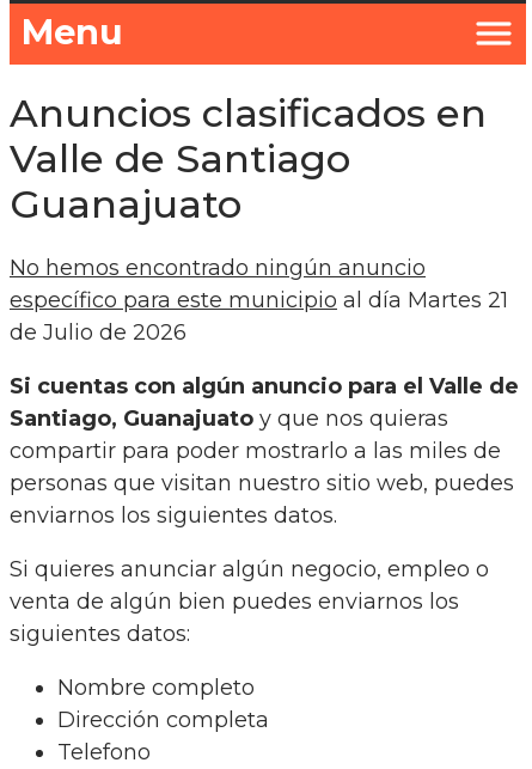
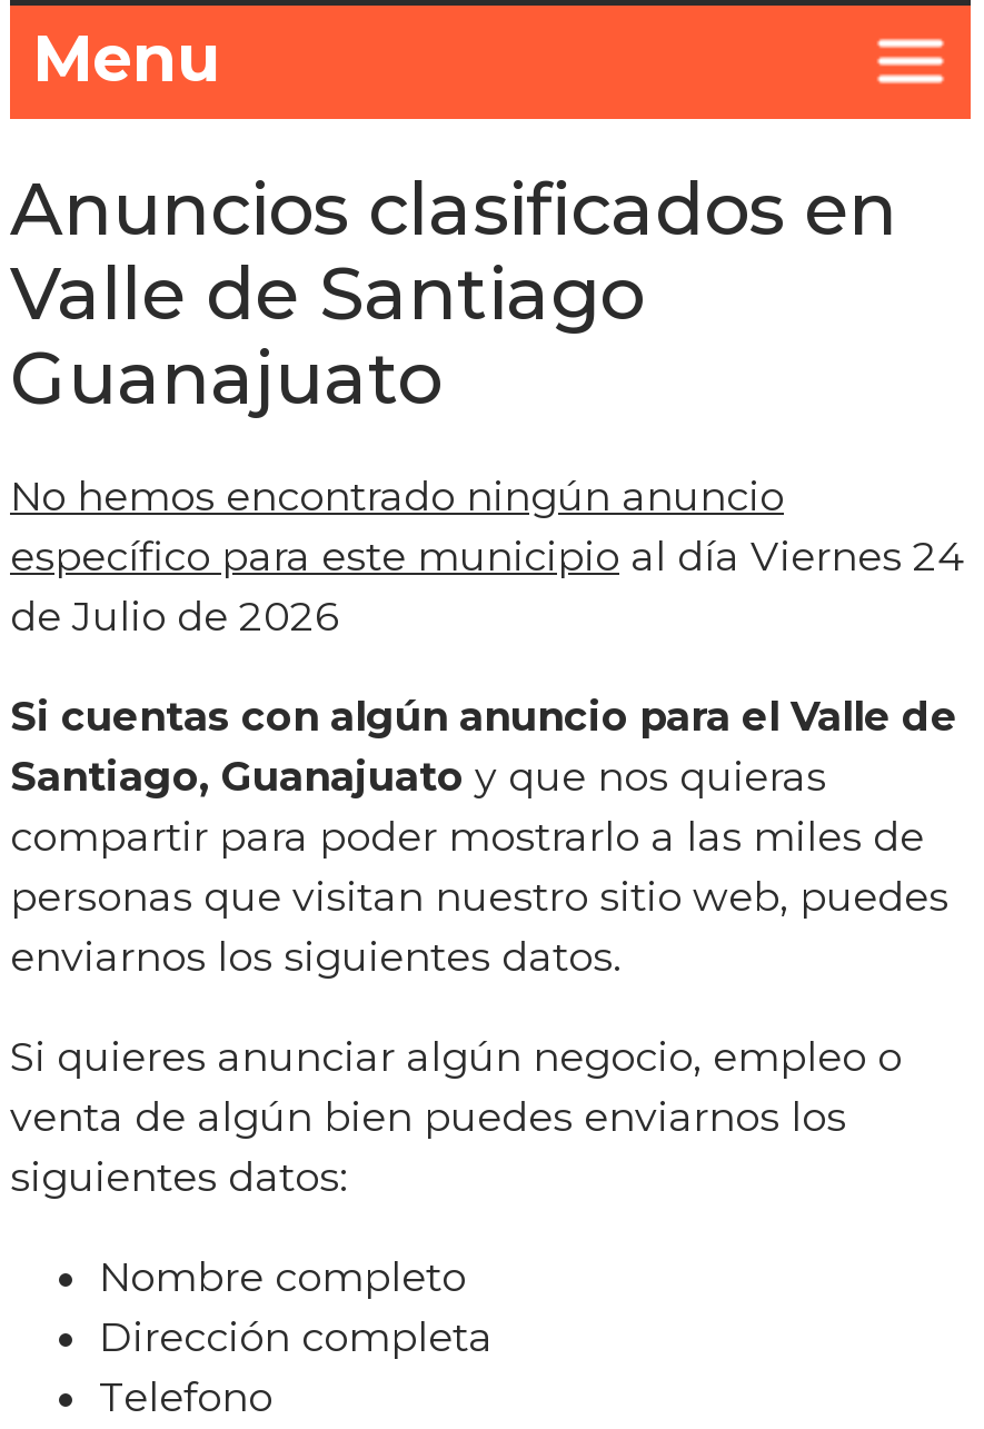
- específico para este municipio al día Martes 21
+ específico para este municipio al día Viernes 24
